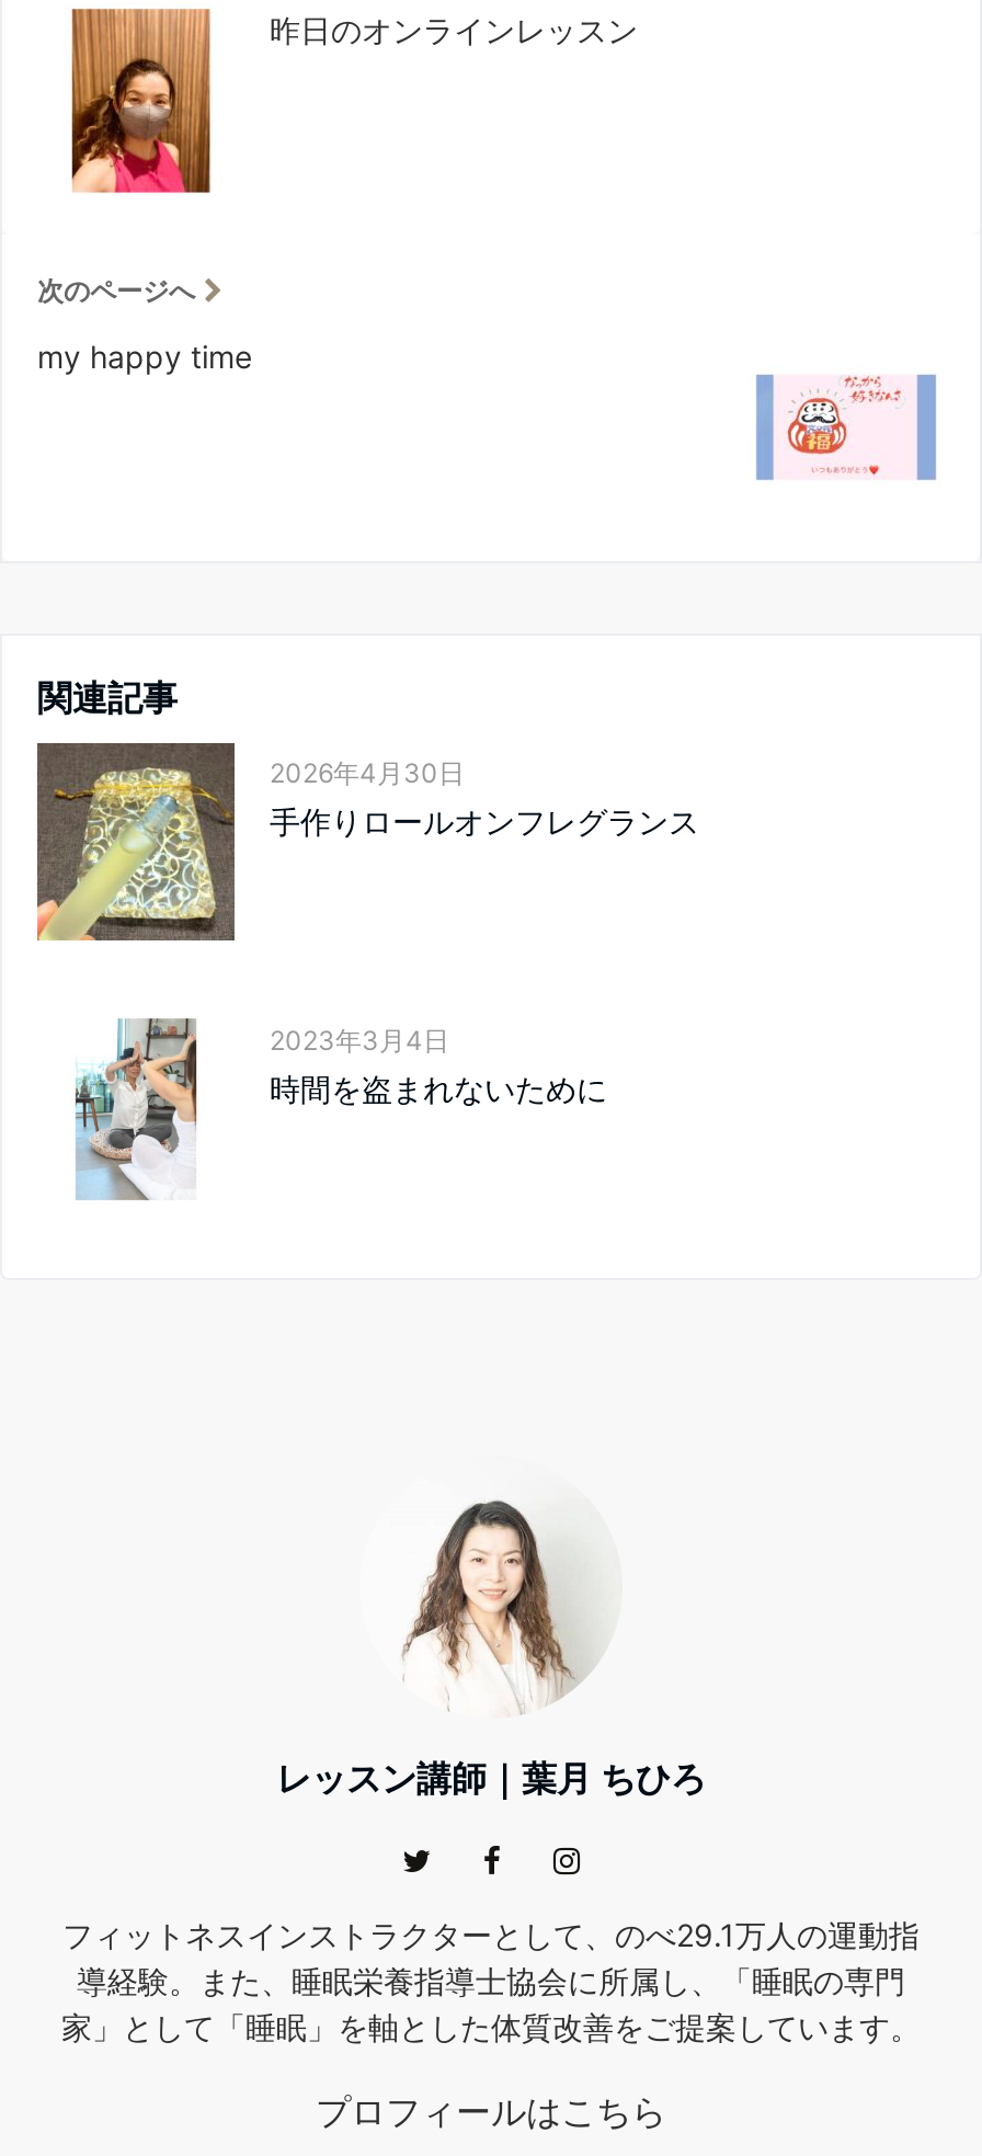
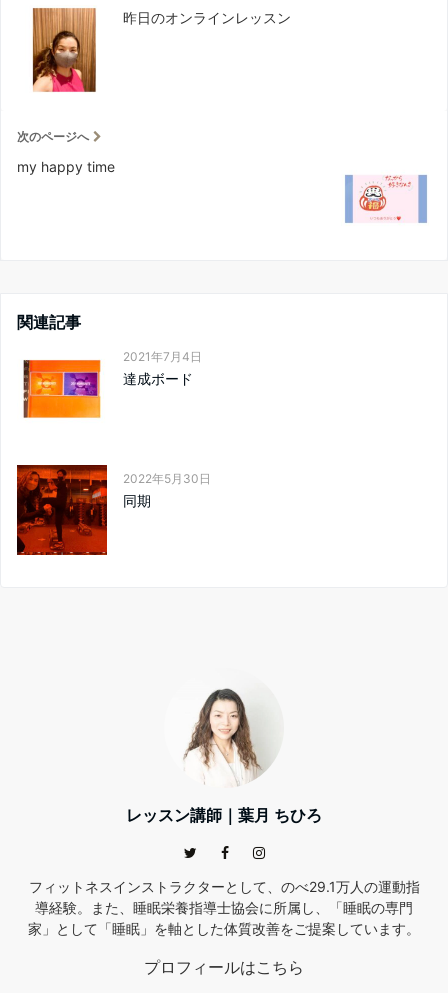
- [image]
- 2026年4月30日
- 手作りロールオンフレグランス
+ [image]
+ 2021年7月4日
+ 達成ボード

- [image]
- 2023年3月4日
- 時間を盗まれないために
+ [image]
+ 2022年5月30日
+ 同期
